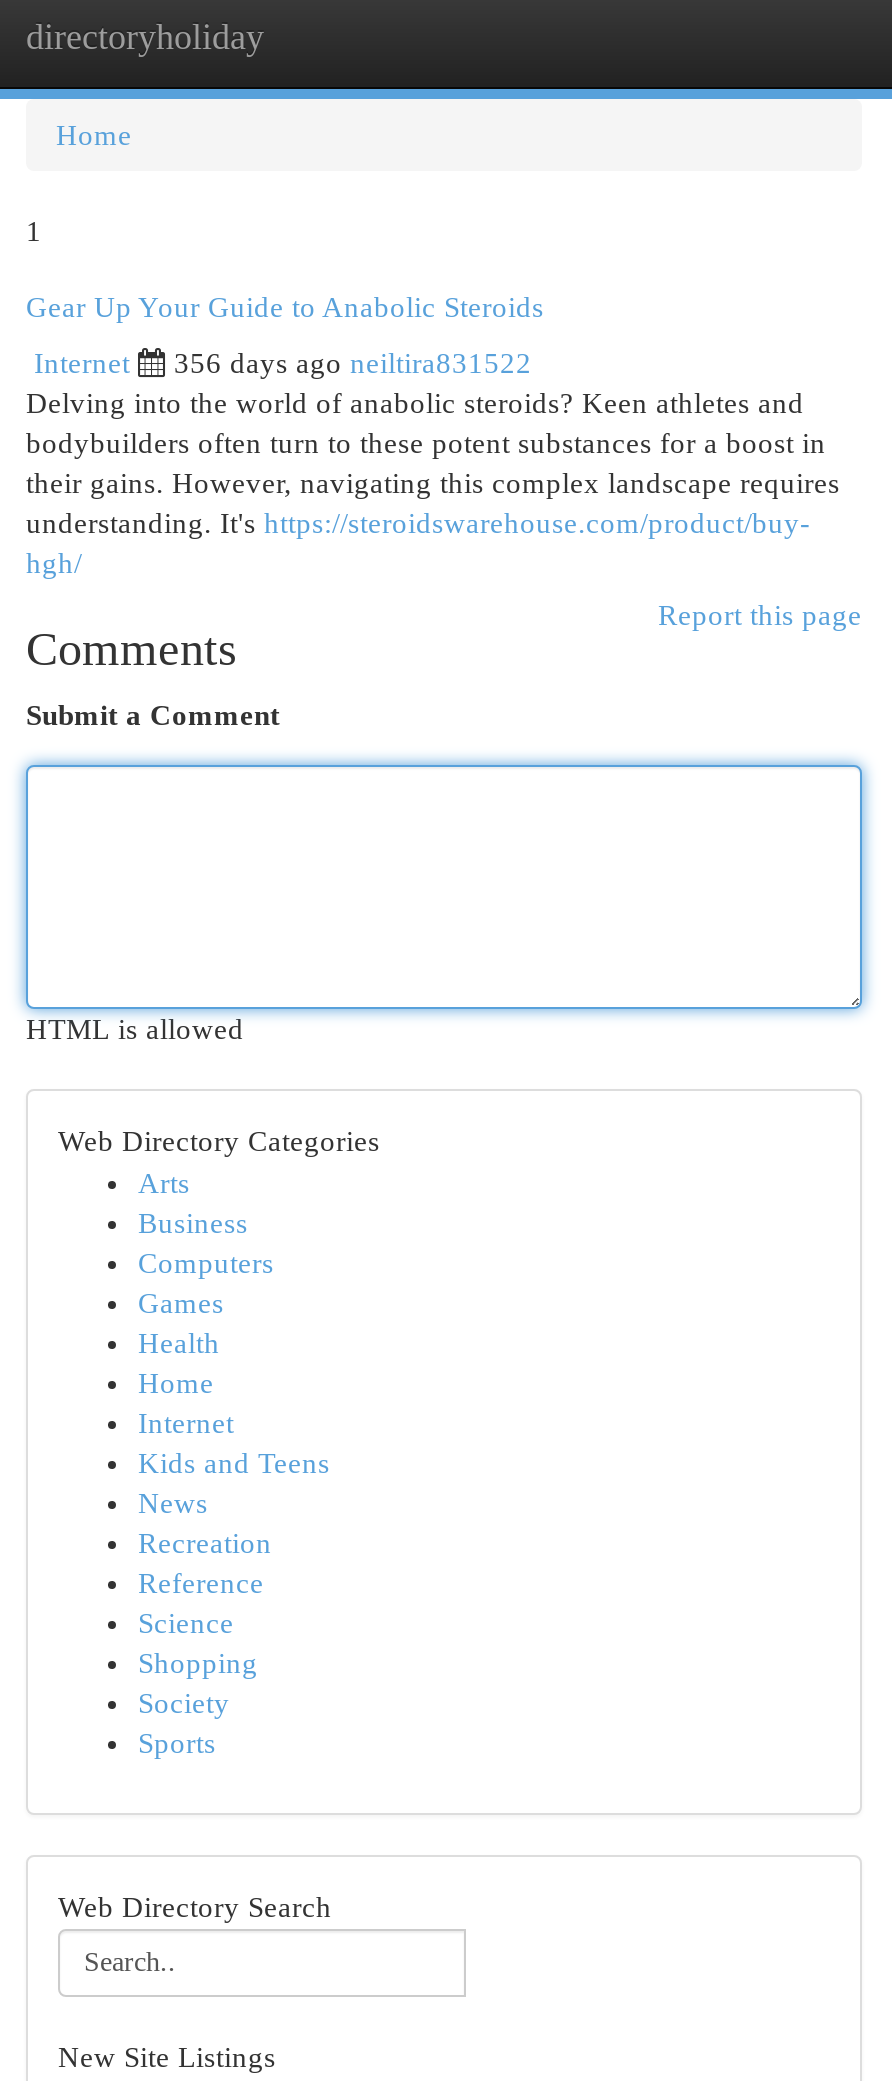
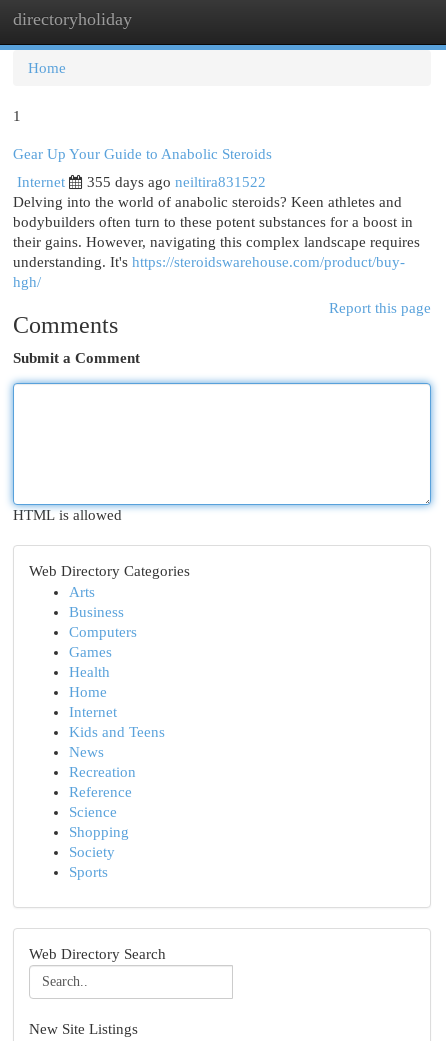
- 356 days ago neiltira831522
+ 355 days ago neiltira831522
